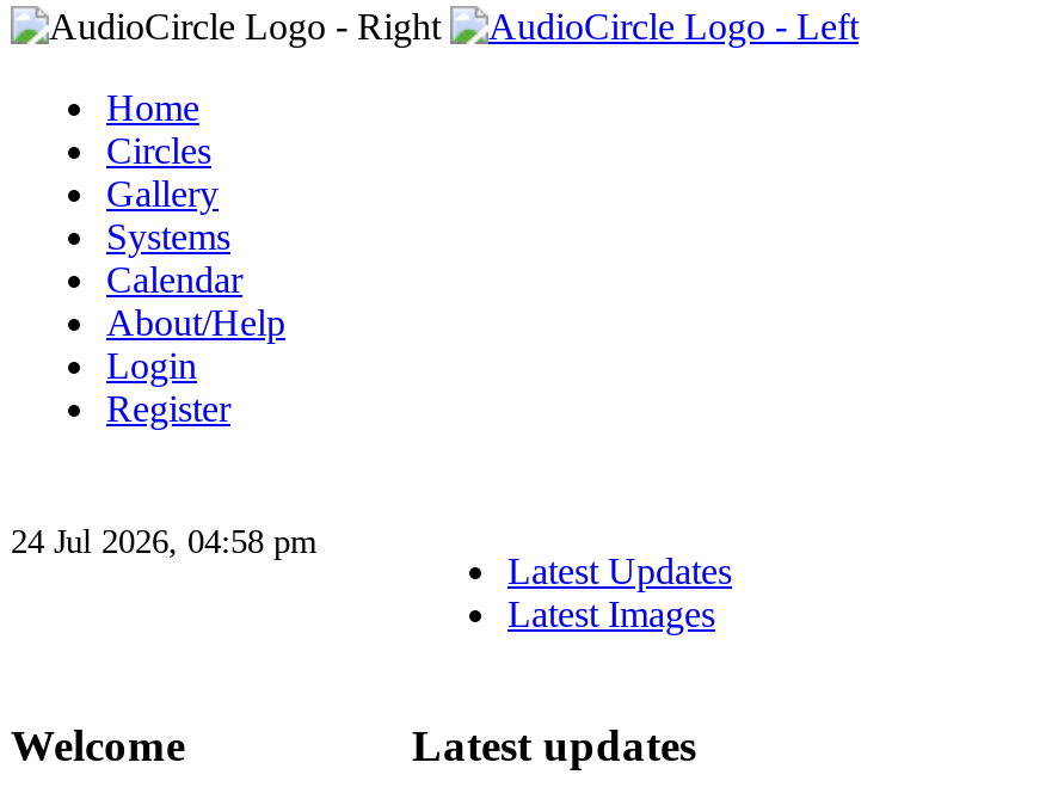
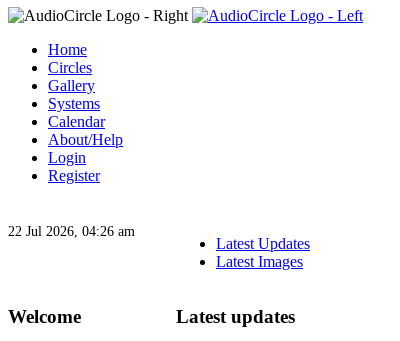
- 24 Jul 2026, 04:58 pm
+ 22 Jul 2026, 04:26 am
